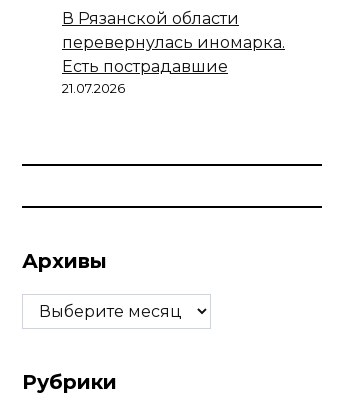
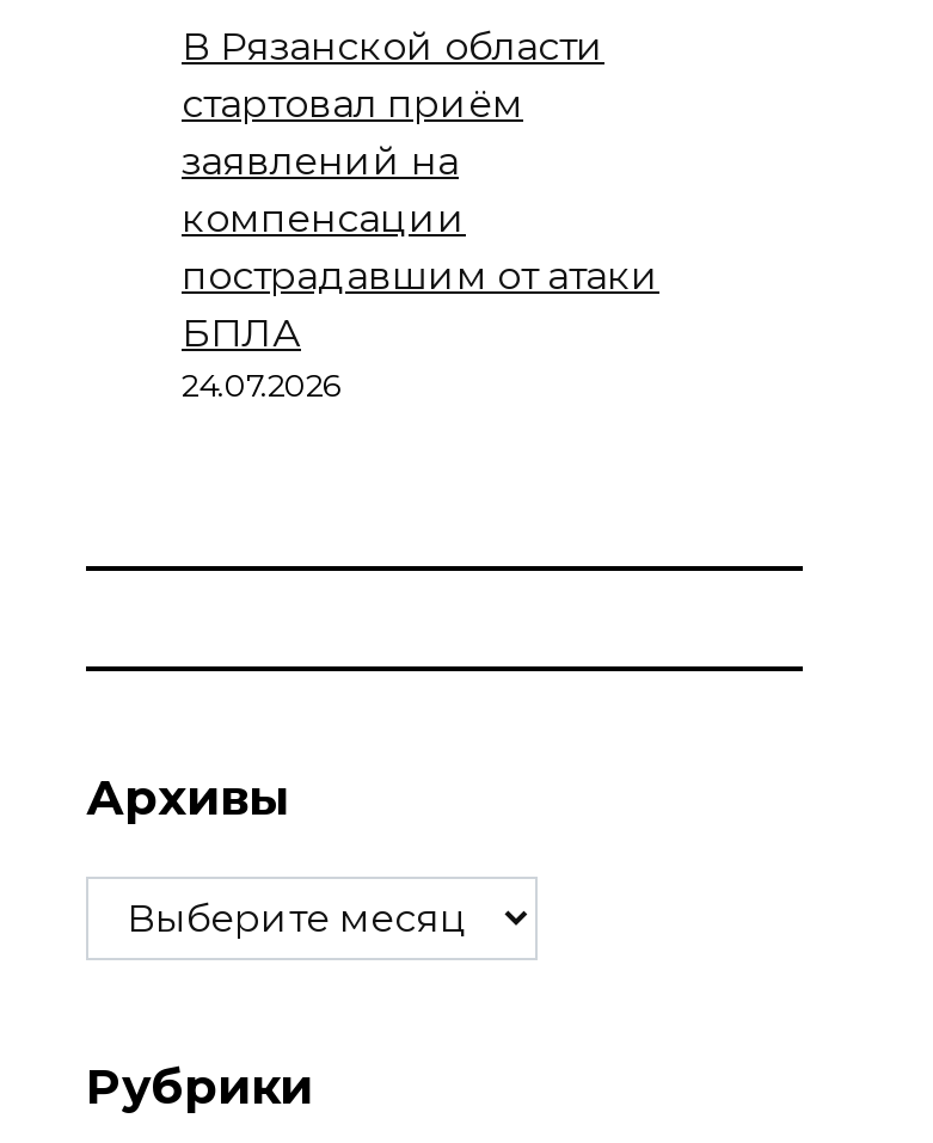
- перевернулась иномарка.
- Есть пострадавшие
- 21.07.2026
+ стартовал приём
+ заявлений на
+ компенсации
+ пострадавшим от атаки
+ БПЛА
+ 24.07.2026
